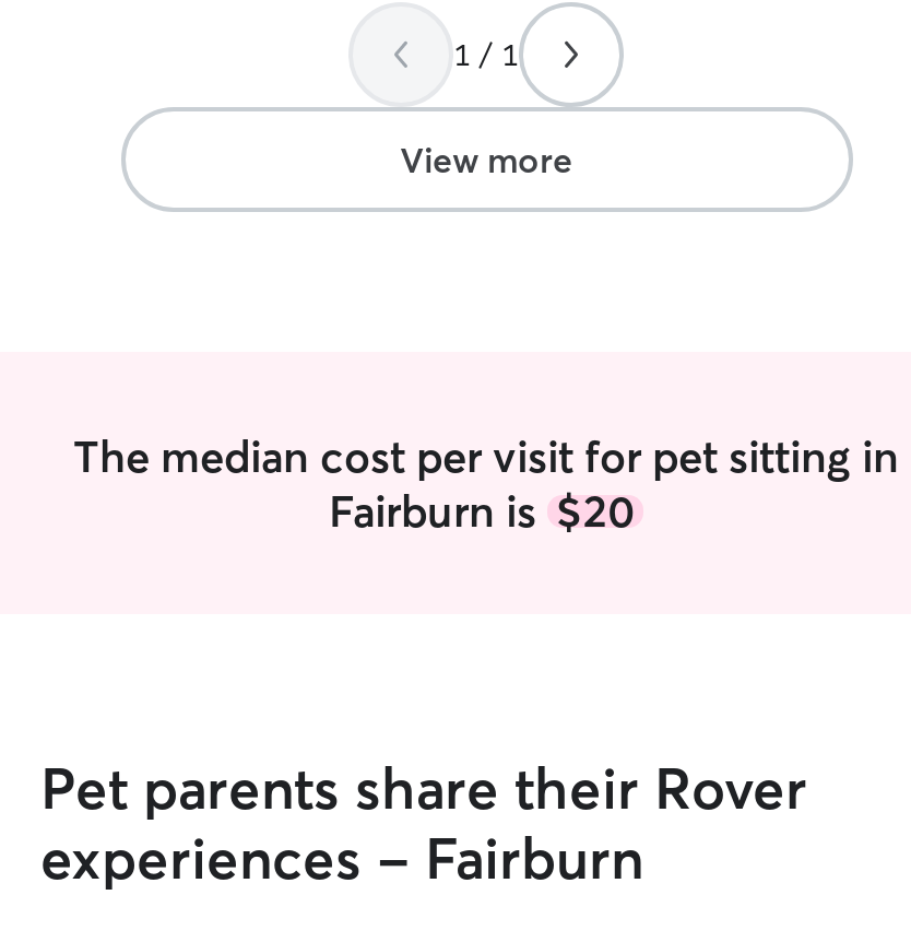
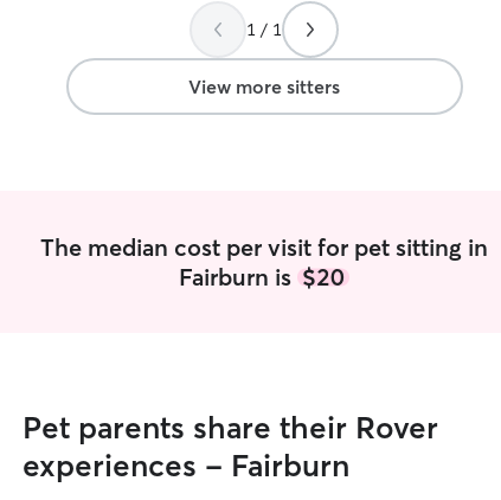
- View more
+ View more sitters
